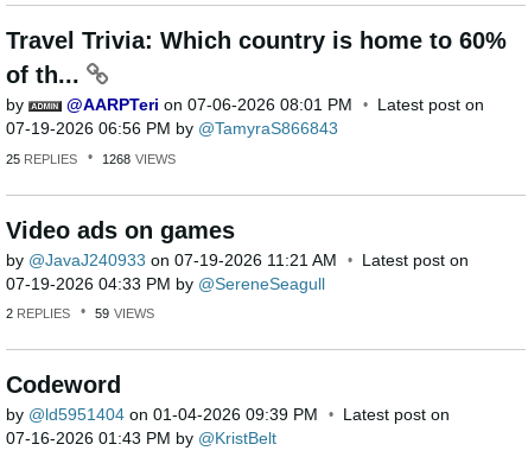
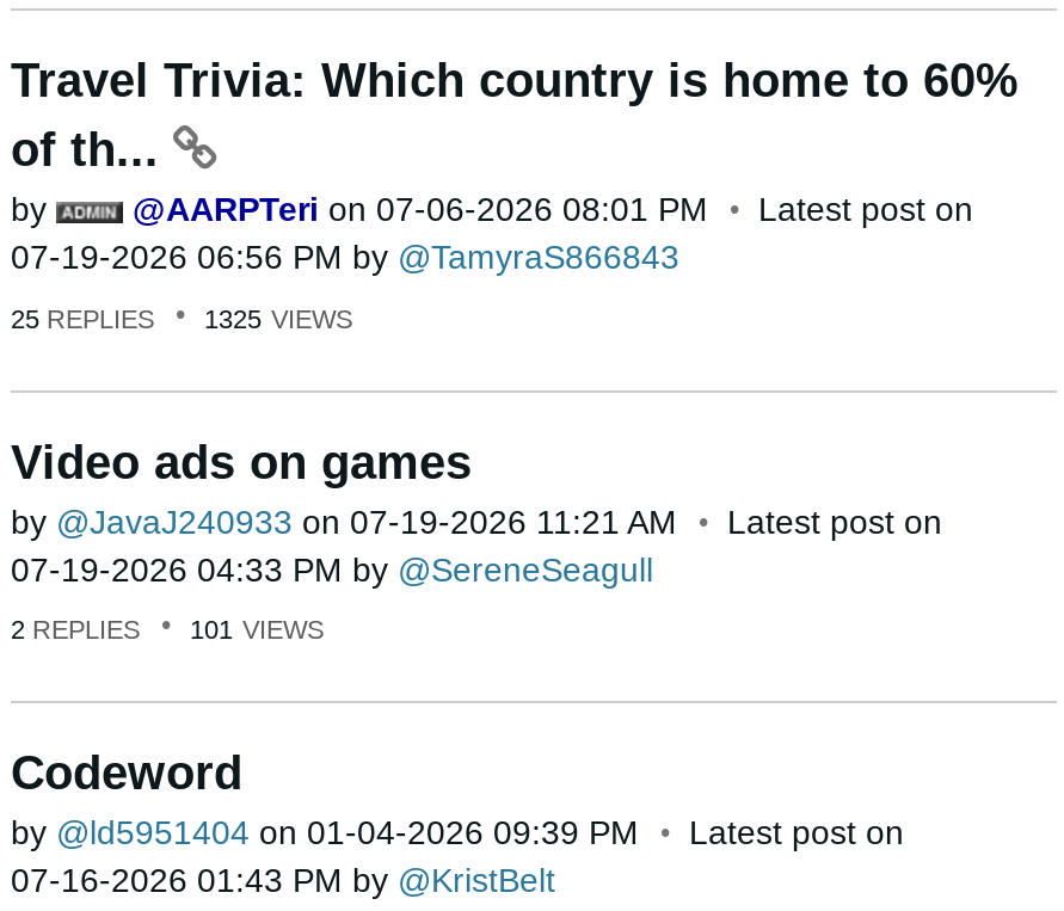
- 25 REPLIES 1268 VIEWS
+ 25 REPLIES 1325 VIEWS

- 2 REPLIES 59 VIEWS
+ 2 REPLIES 101 VIEWS
